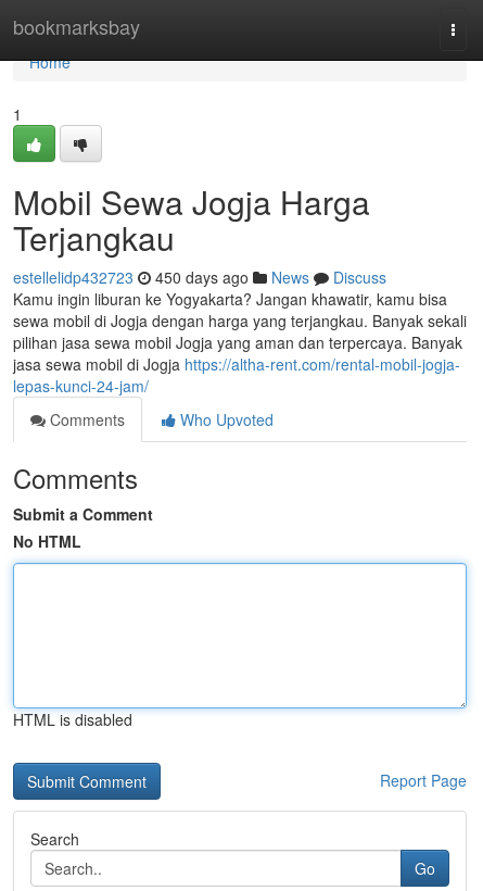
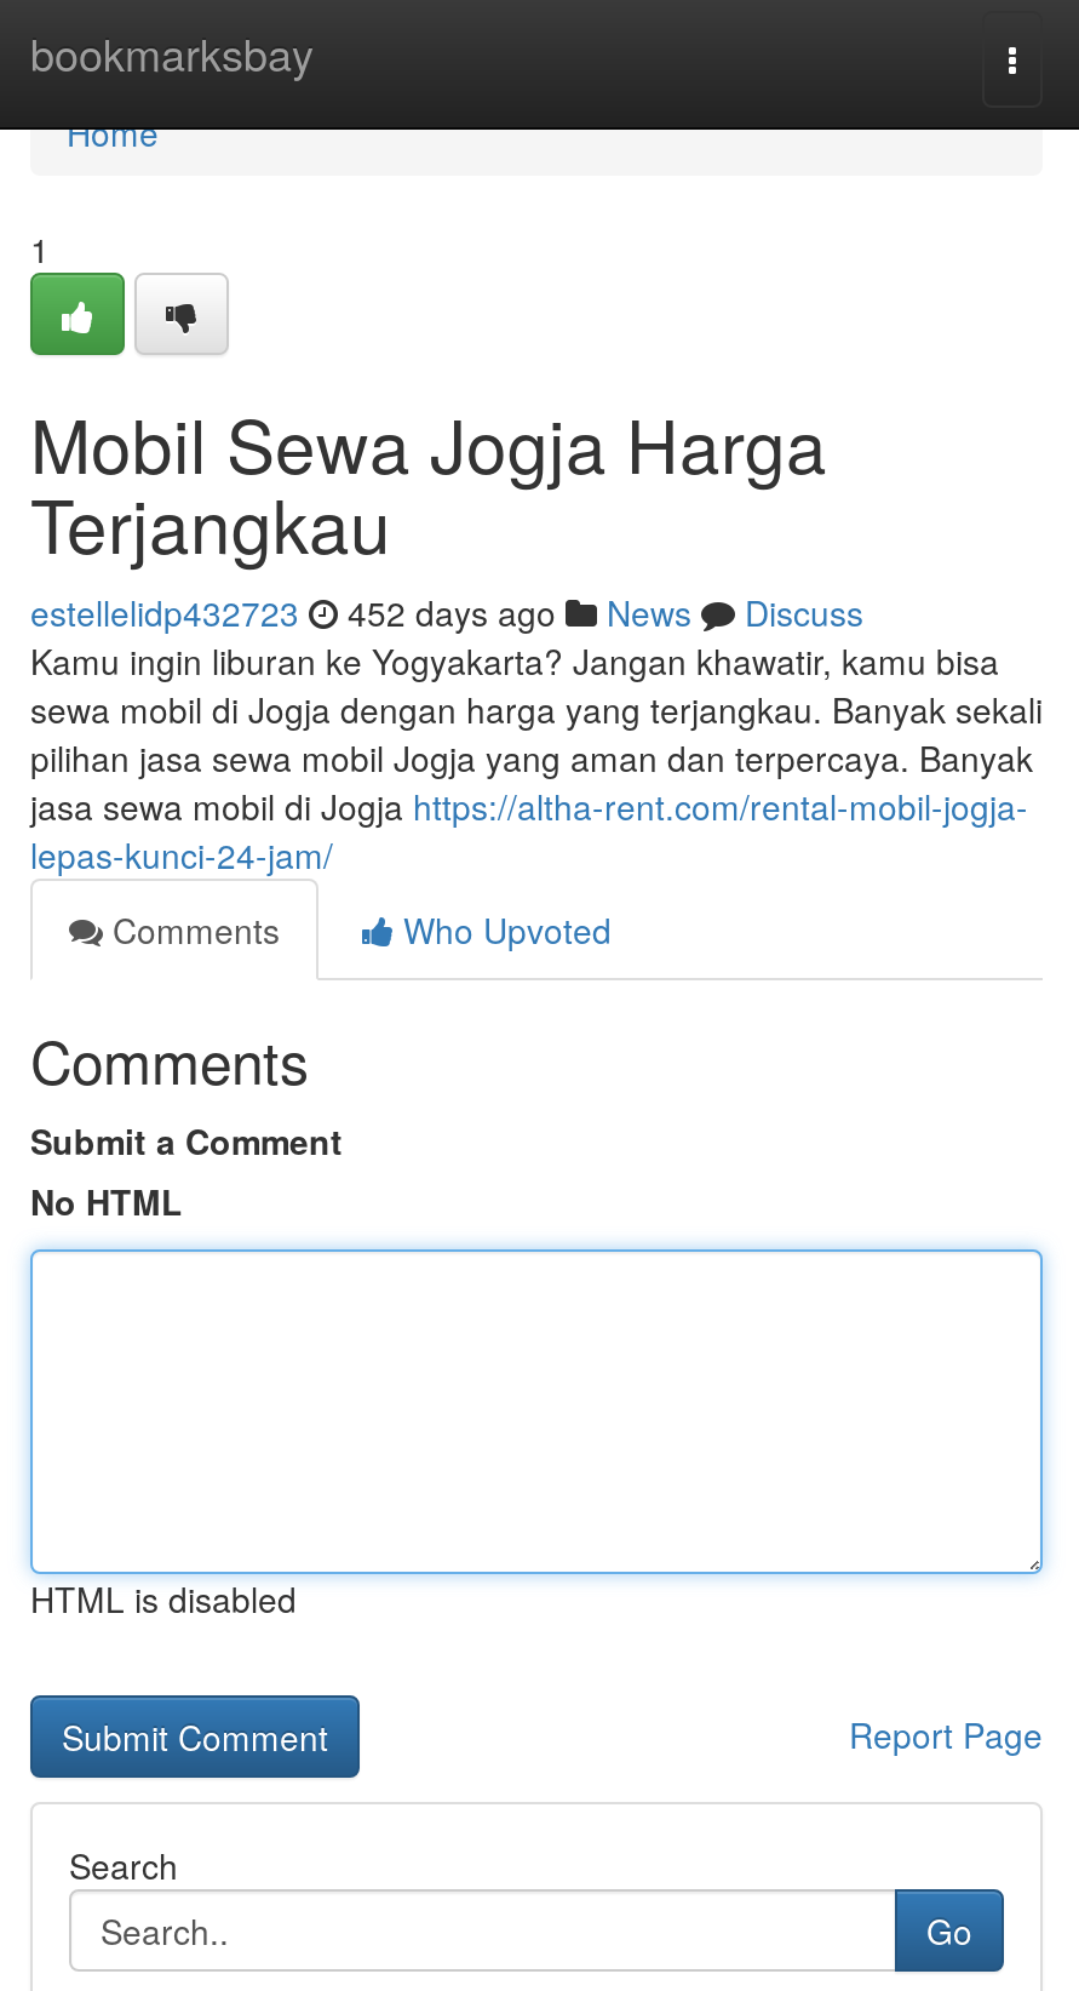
- estellelidp432723 450 days ago News Discuss
+ estellelidp432723 452 days ago News Discuss
